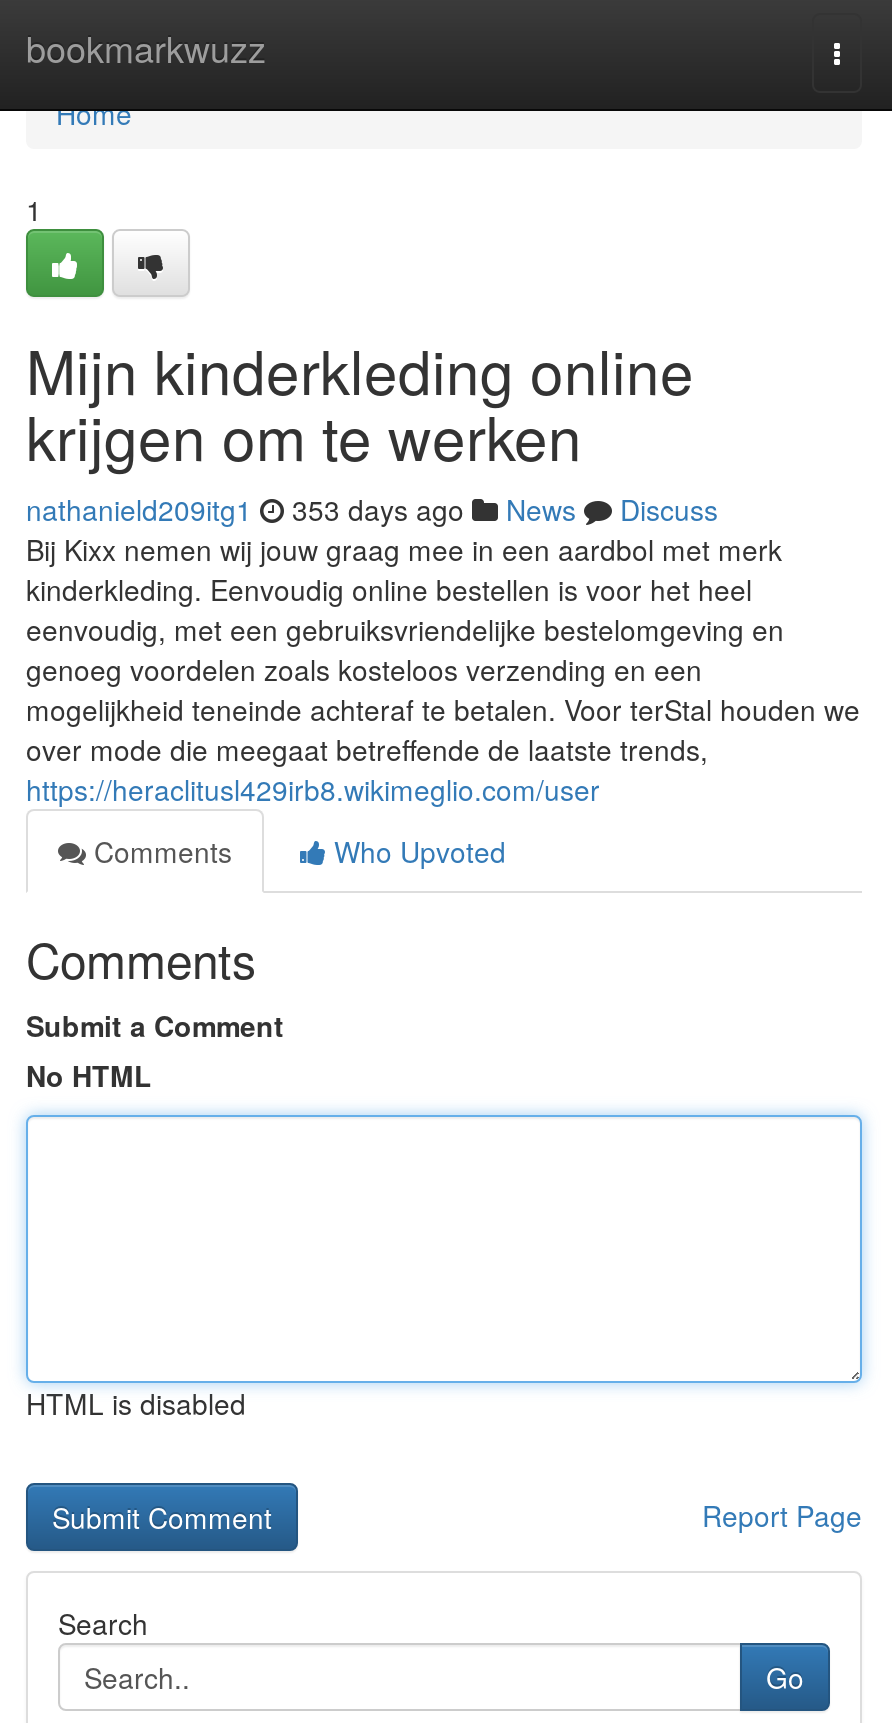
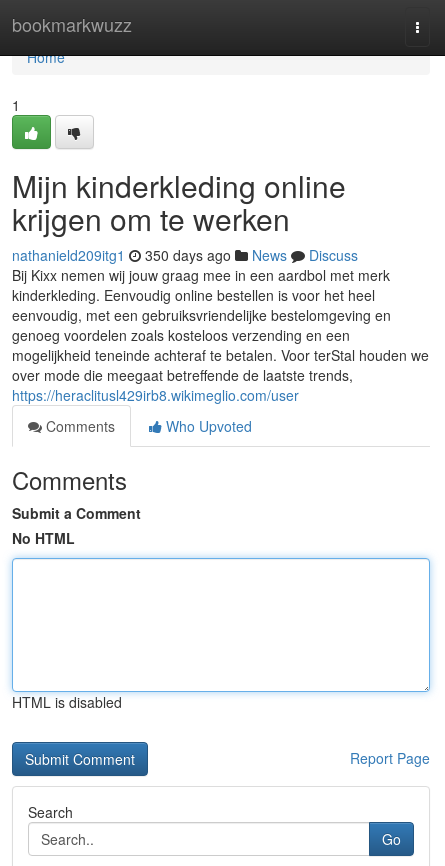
- nathanield209itg1 353 days ago News Discuss
+ nathanield209itg1 350 days ago News Discuss
